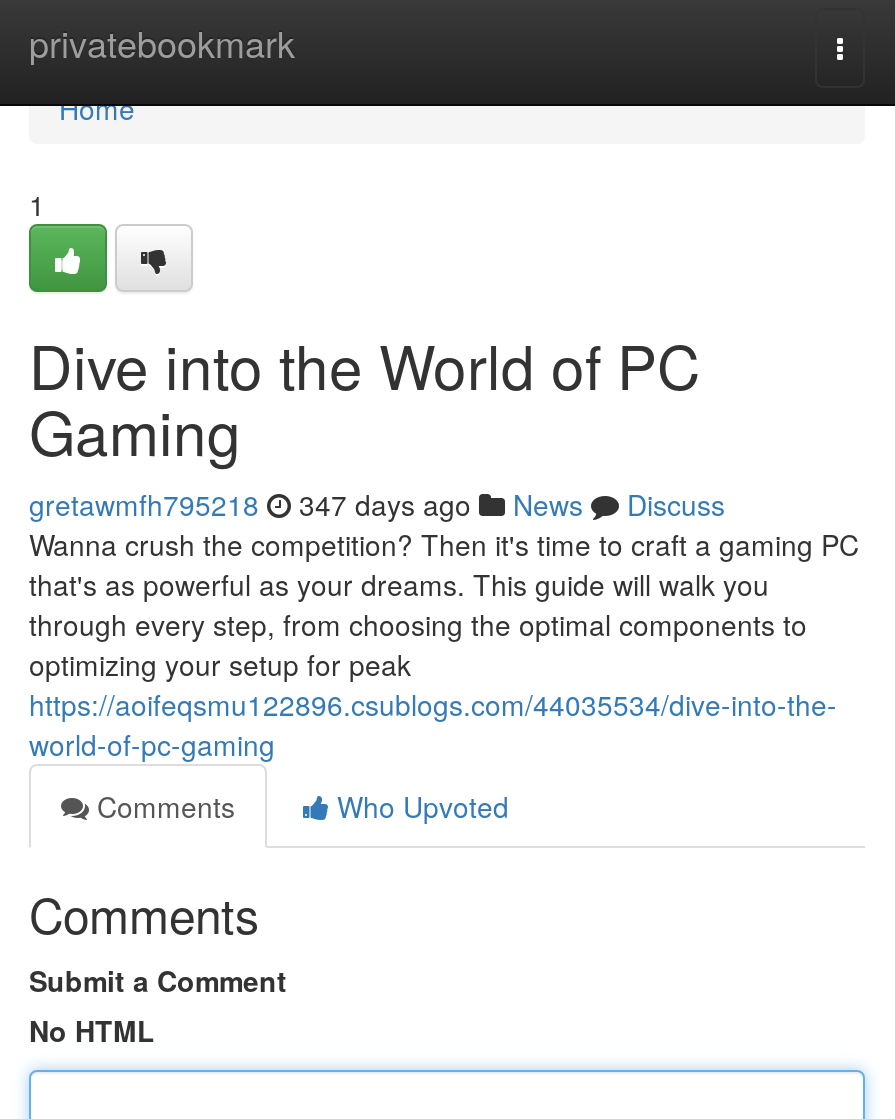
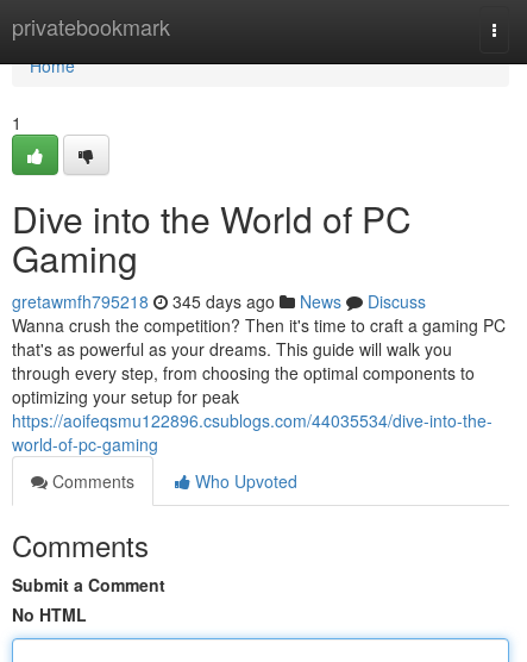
- gretawmfh795218 347 days ago News Discuss
+ gretawmfh795218 345 days ago News Discuss
